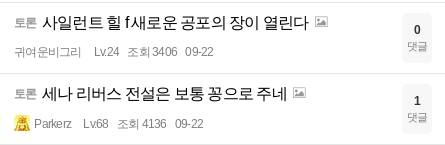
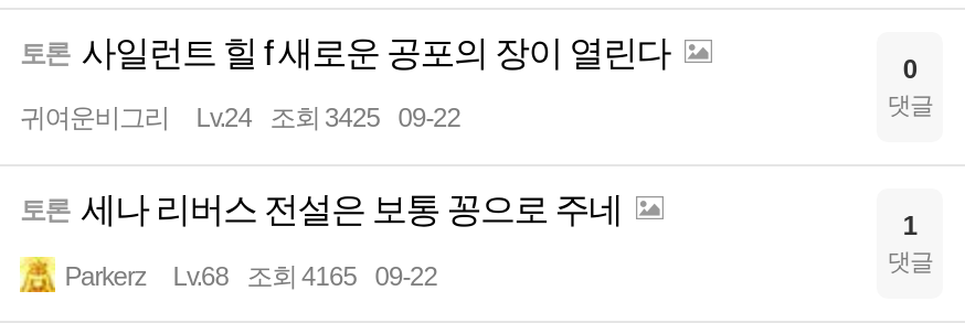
- 귀여운비그리 Lv.24 조회 3406 09-22
+ 귀여운비그리 Lv.24 조회 3425 09-22

- Parkerz Lv.68 조회 4136 09-22
+ Parkerz Lv.68 조회 4165 09-22
